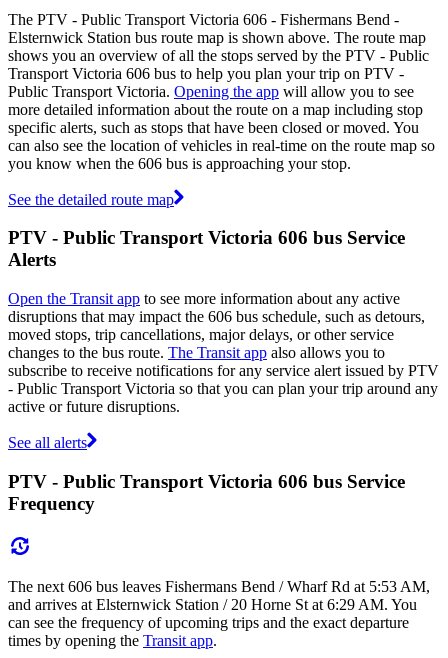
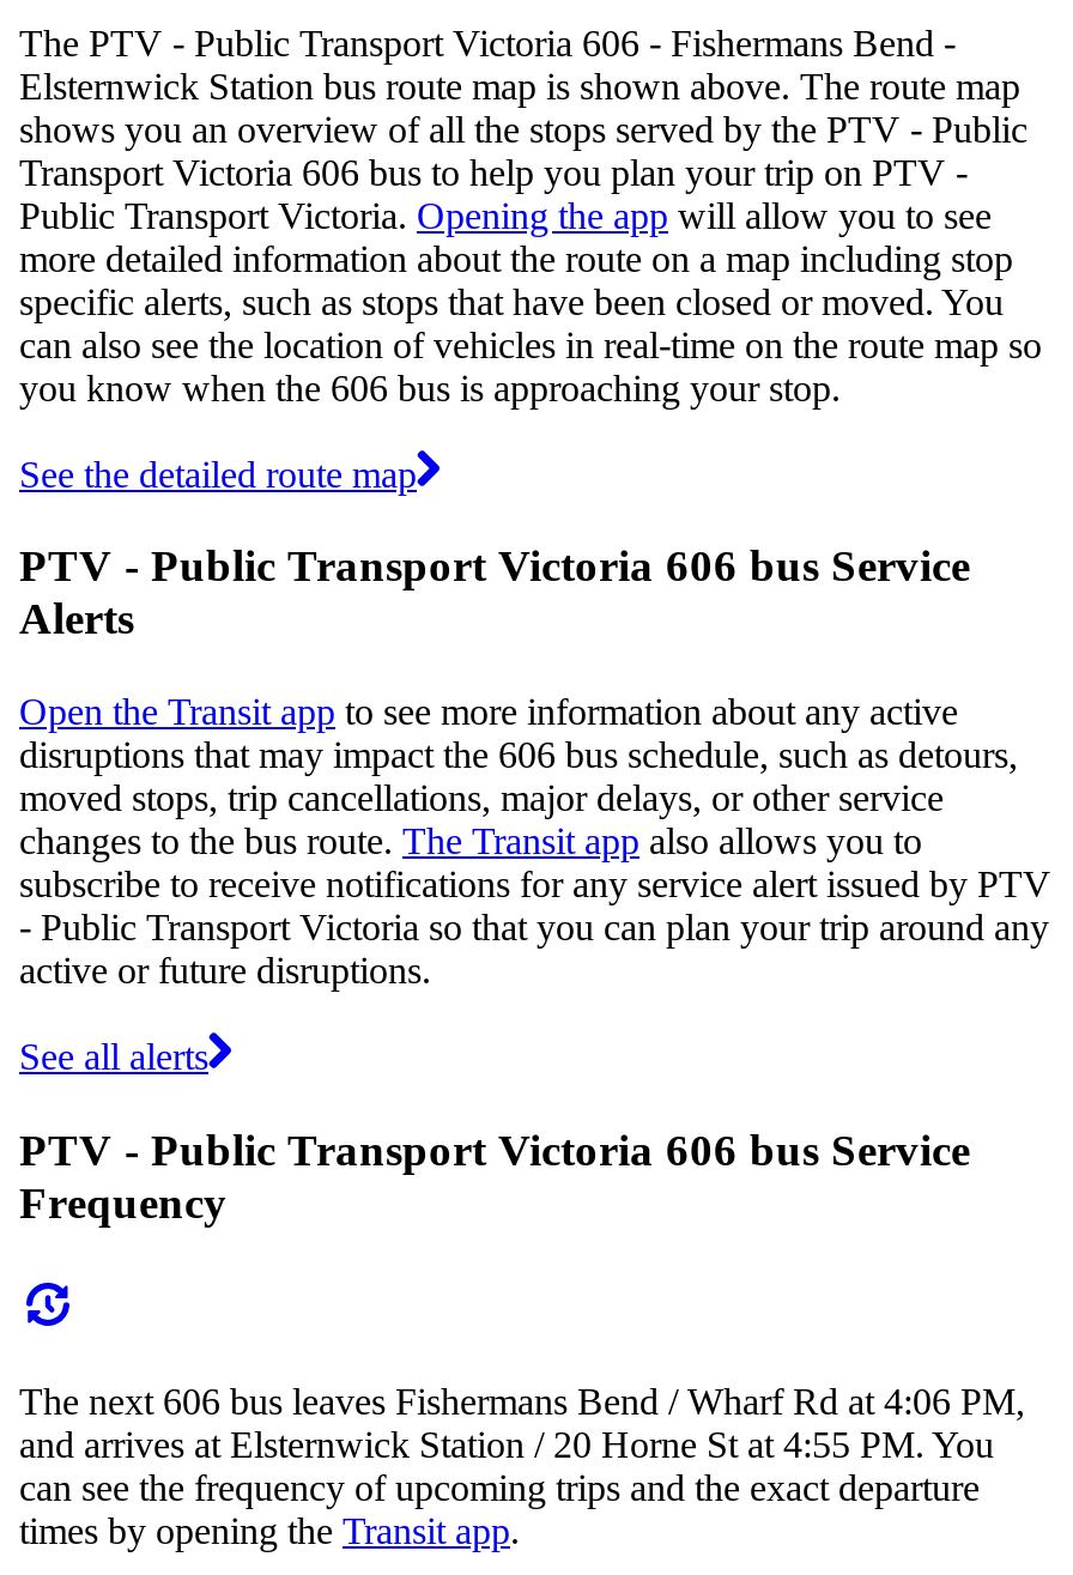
- The next 606 bus leaves Fishermans Bend / Wharf Rd at 5:53 AM,
+ The next 606 bus leaves Fishermans Bend / Wharf Rd at 4:06 PM,

- and arrives at Elsternwick Station / 20 Horne St at 6:29 AM. You
+ and arrives at Elsternwick Station / 20 Horne St at 4:55 PM. You
